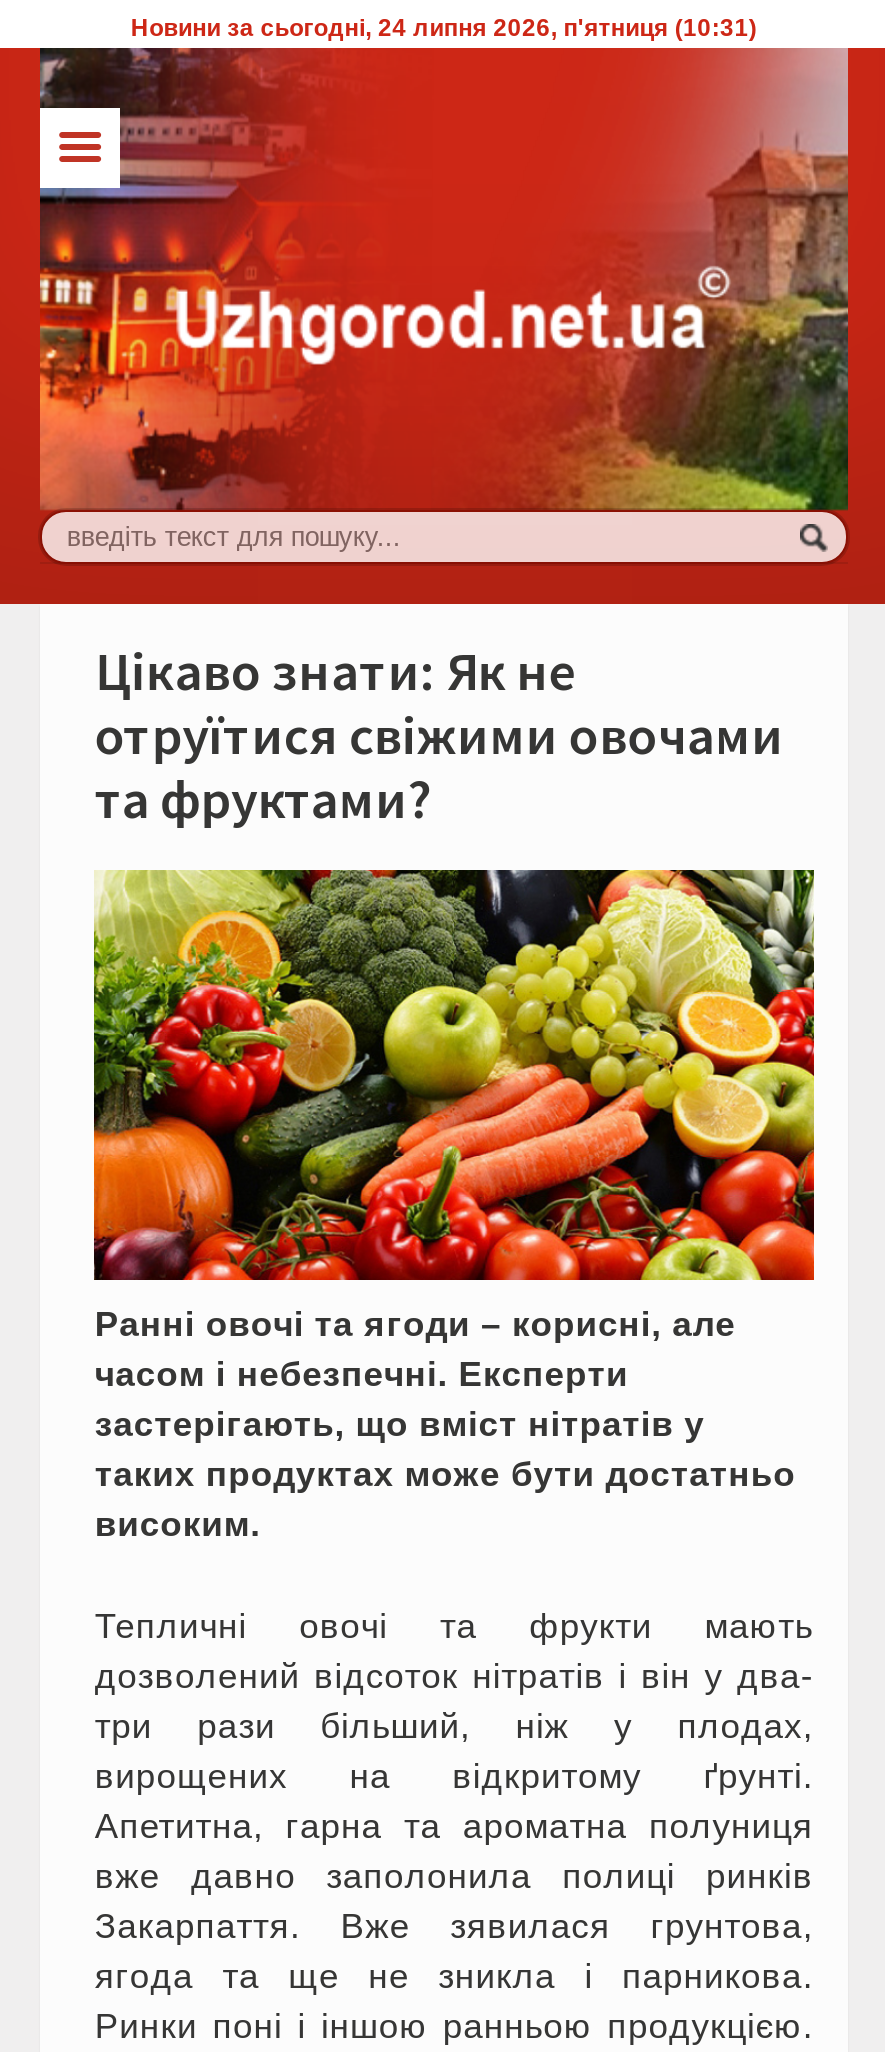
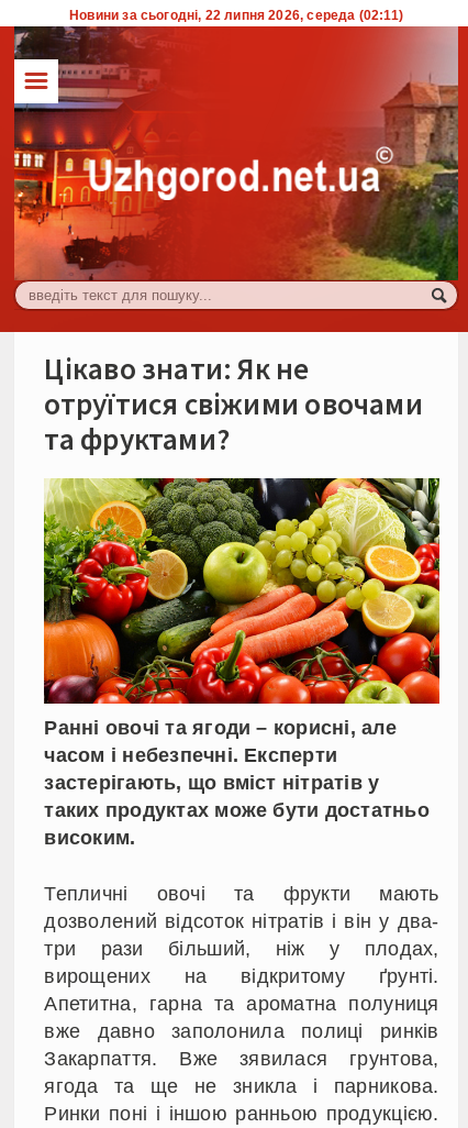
- Новини за сьогодні, 24 липня 2026, п'ятниця (10:31)
+ Новини за сьогодні, 22 липня 2026, середа (02:11)
